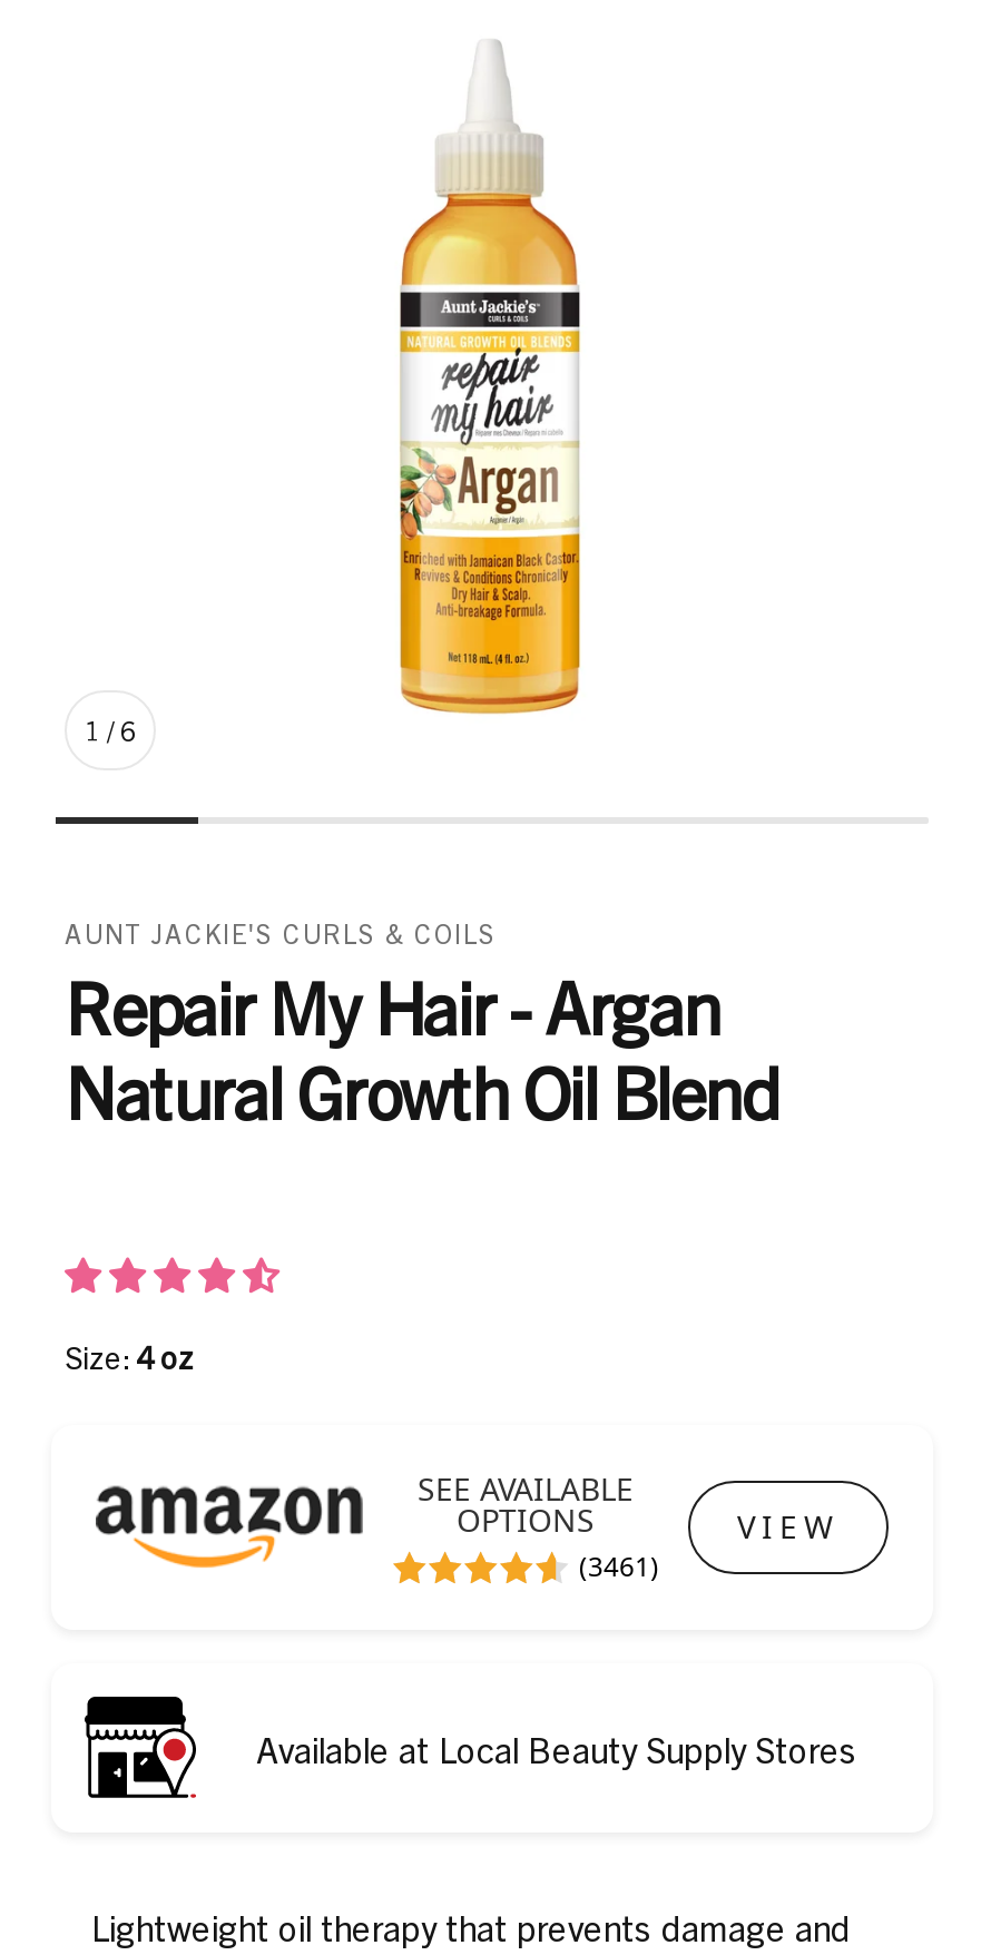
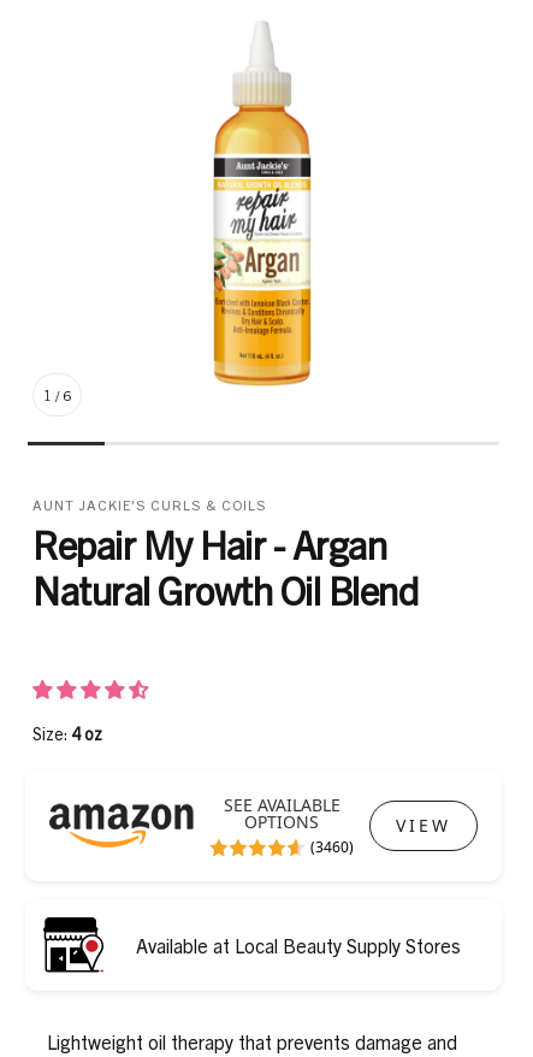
- (3461)
+ (3460)
